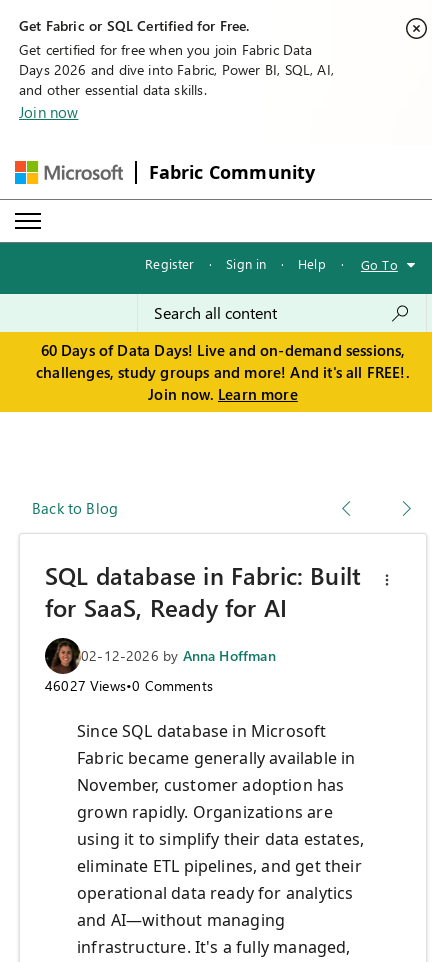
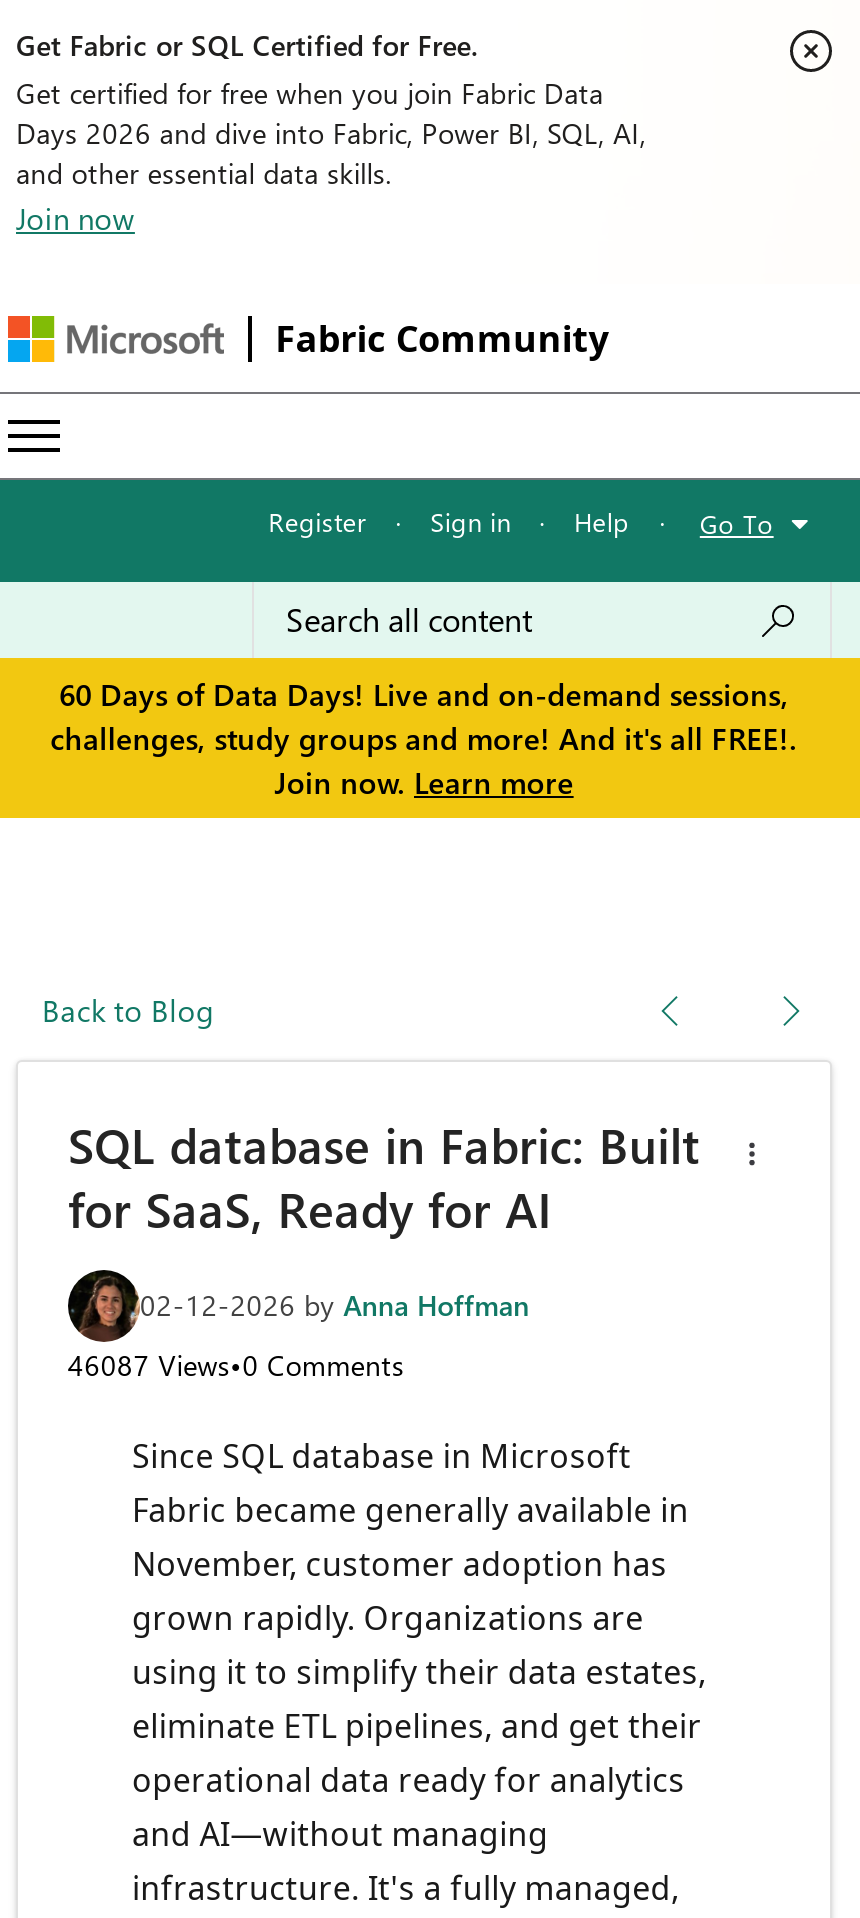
- 46027 Views•0 Comments
+ 46087 Views•0 Comments
